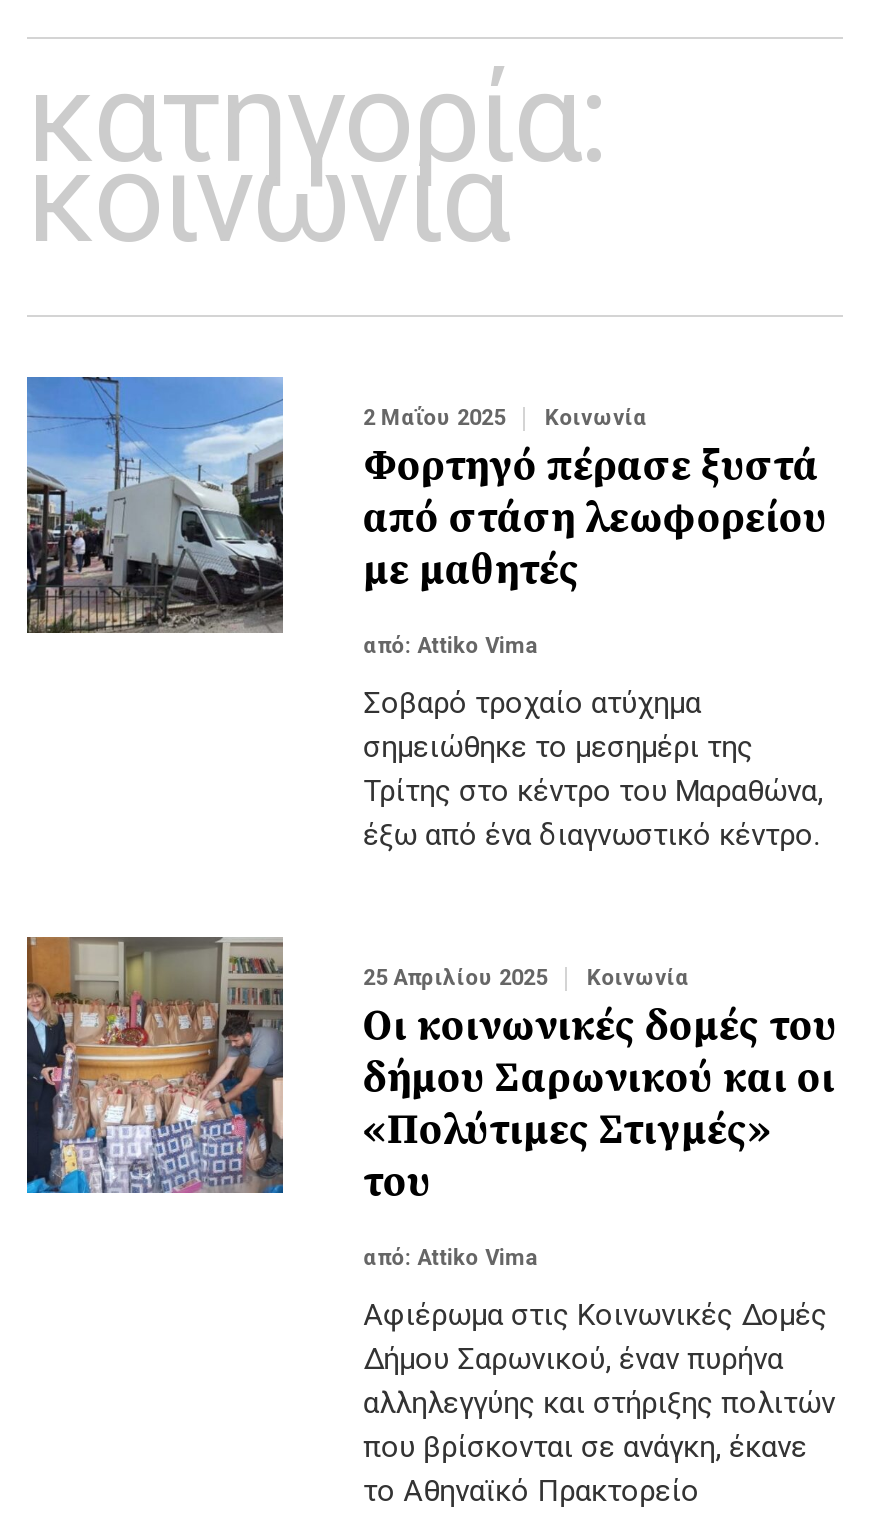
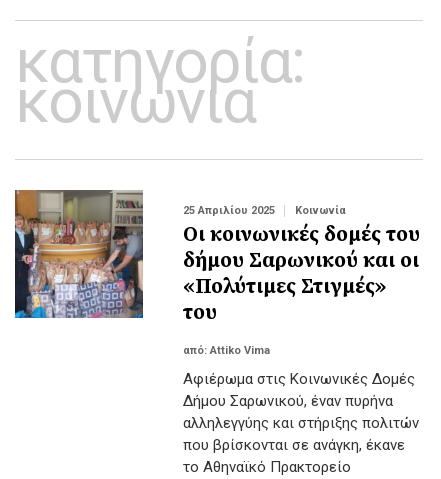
- [image]
- 2 Μαΐου 2025
- Κοινωνία
- Φορτηγό πέρασε ξυστά
- από στάση λεωφορείου
- με μαθητές
- από: Attiko Vima
- Σοβαρό τροχαίο ατύχημα
- σημειώθηκε το μεσημέρι της
- Τρίτης στο κέντρο του Μαραθώνα,
- έξω από ένα διαγνωστικό κέντρο.
